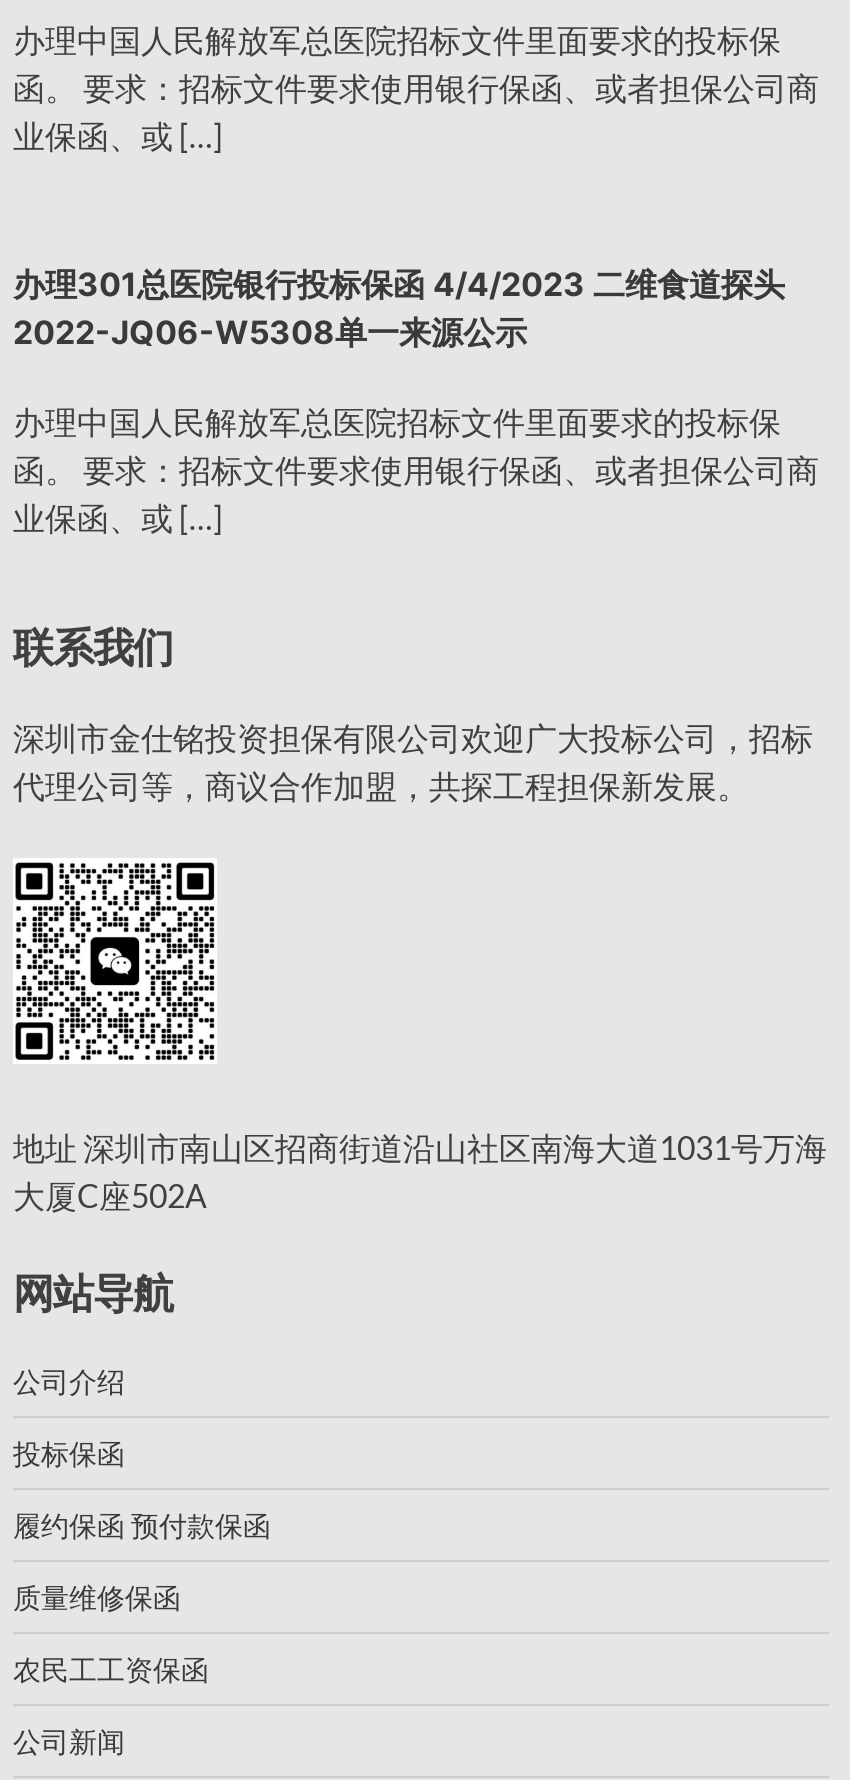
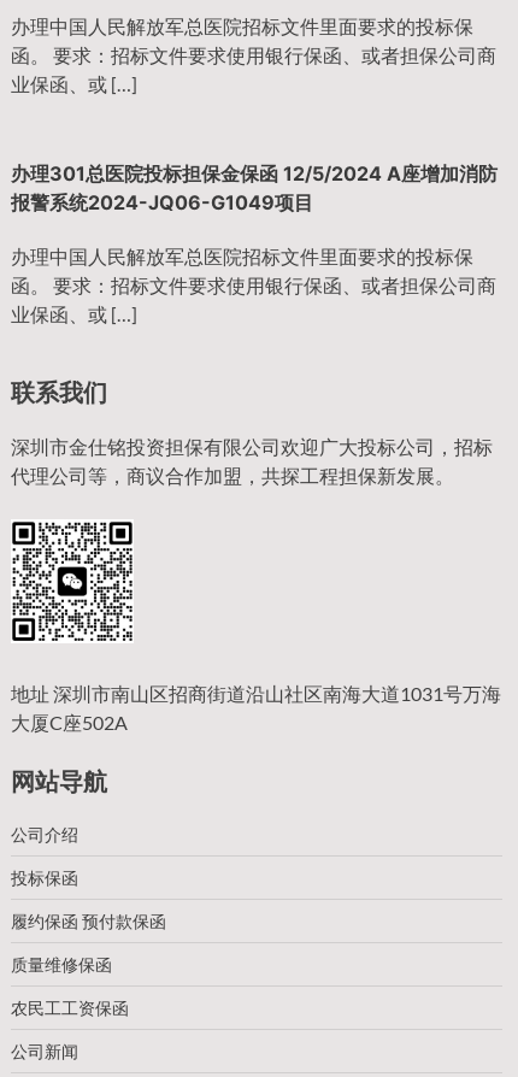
- 办理301总医院银行投标保函 4/4/2023 二维食道探头
- 2022-JQ06-W5308单一来源公示
+ 办理301总医院投标担保金保函 12/5/2024 A座增加消防
+ 报警系统2024-JQ06-G1049项目
